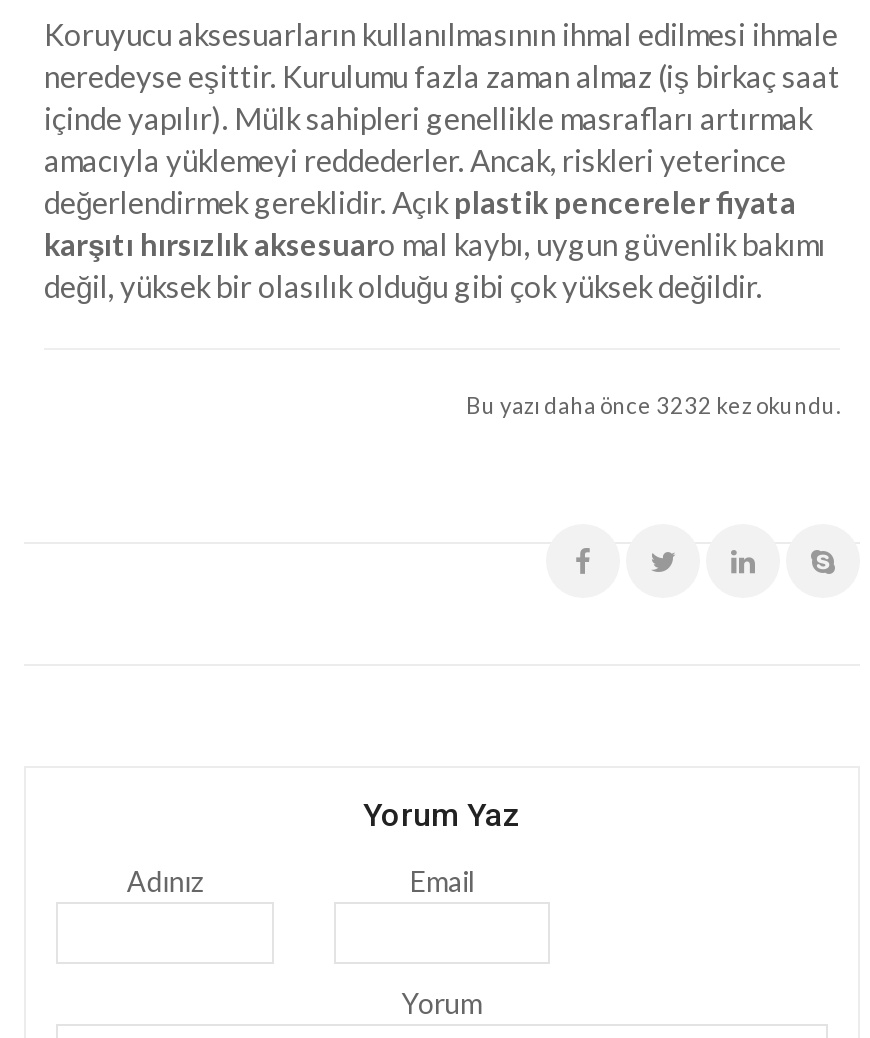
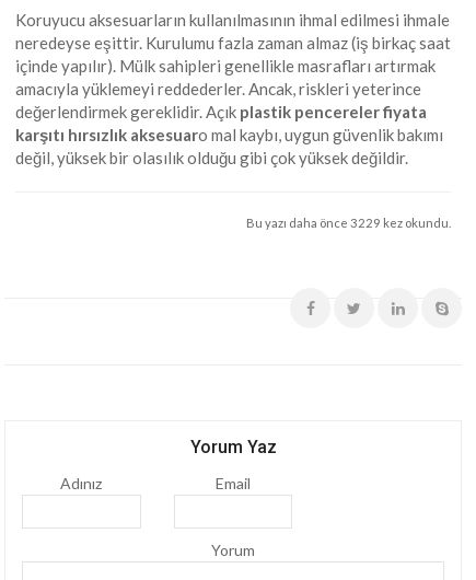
- Bu yazı daha önce 3232 kez okundu.
+ Bu yazı daha önce 3229 kez okundu.
